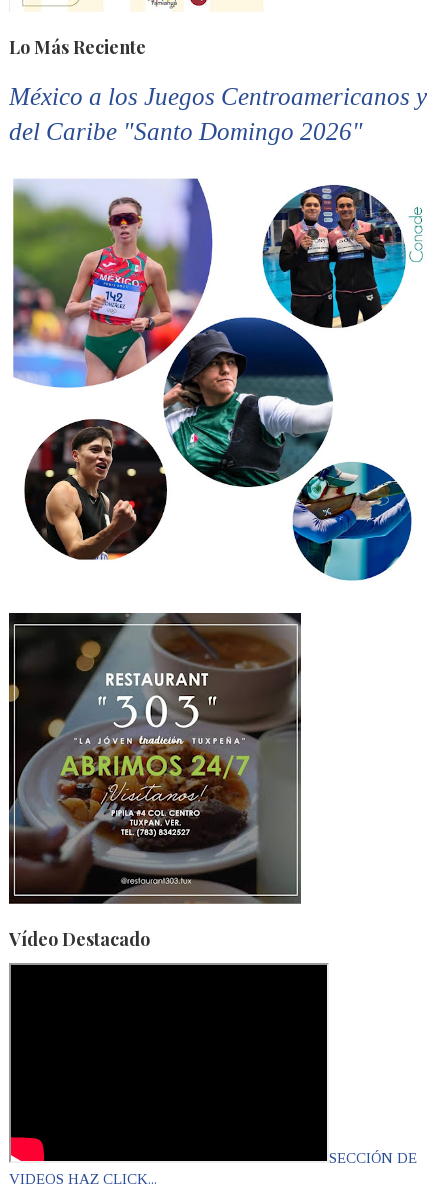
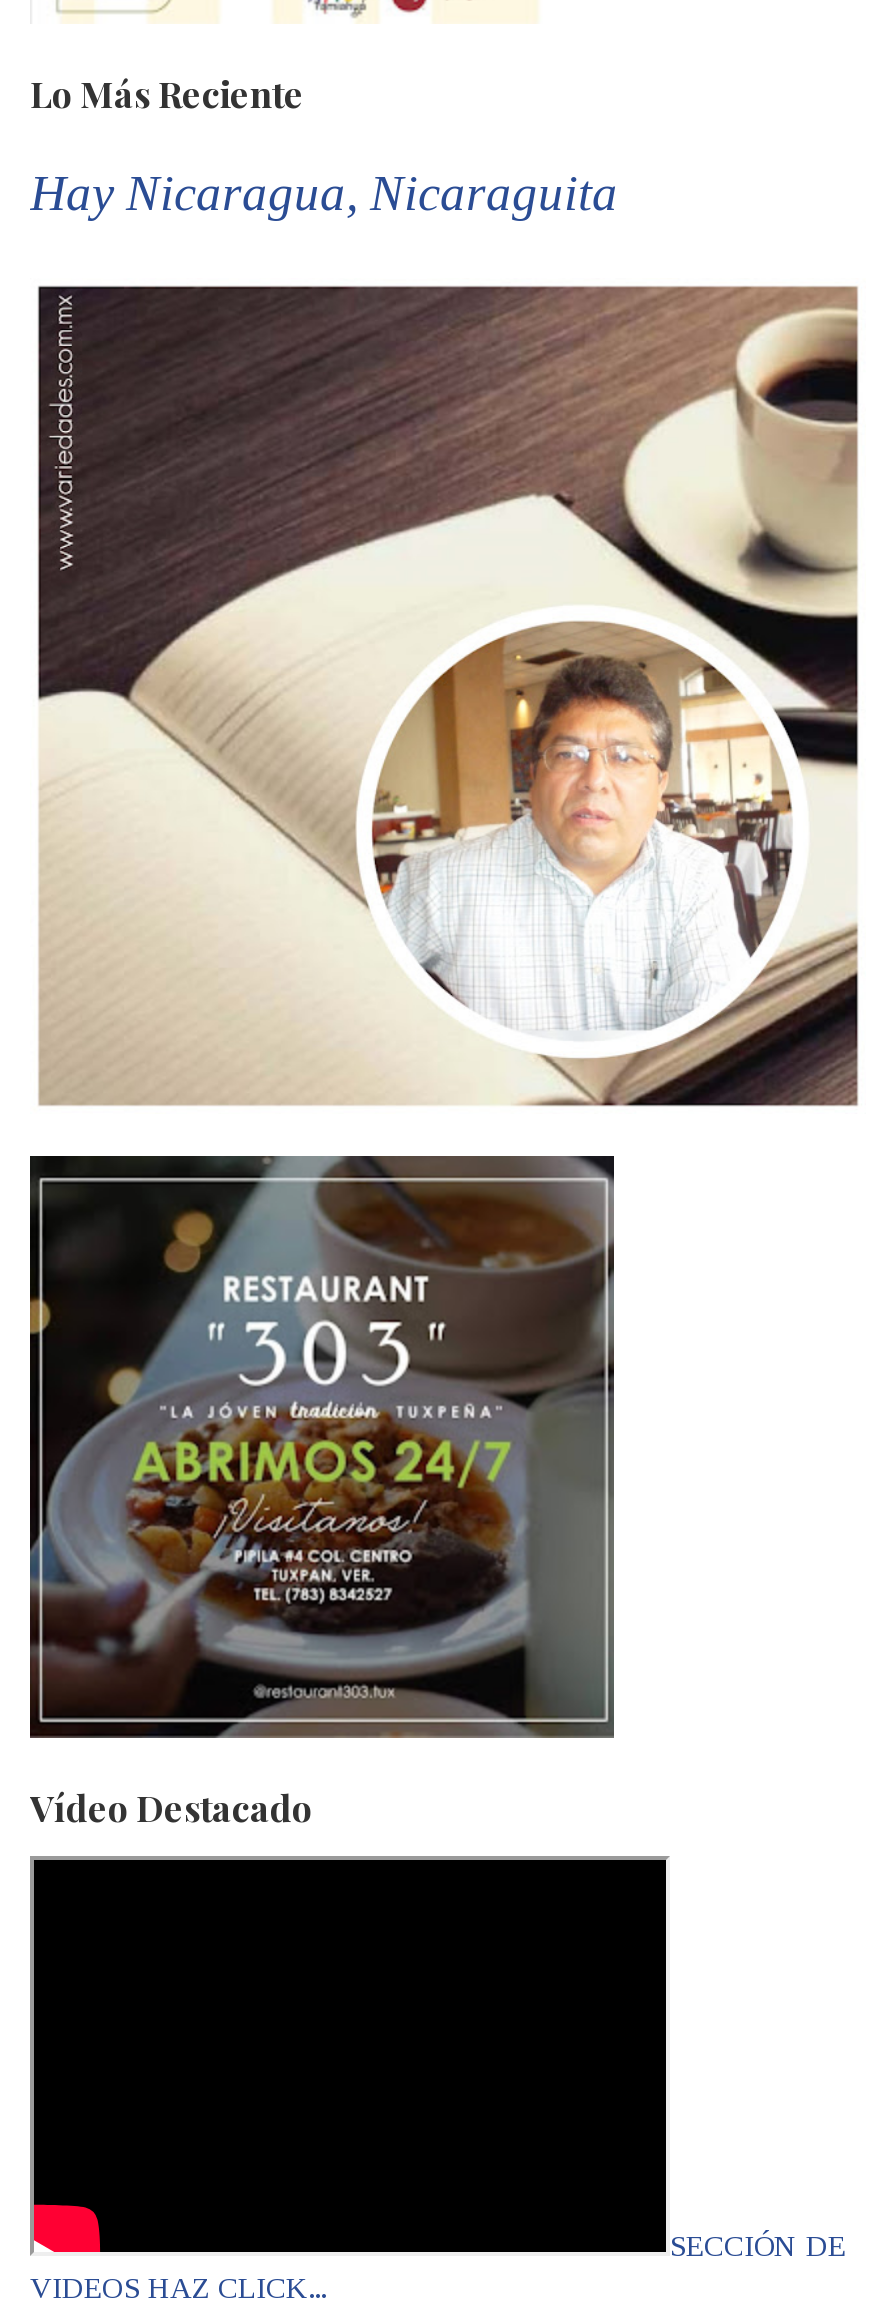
- México a los Juegos Centroamericanos y
- del Caribe "Santo Domingo 2026"
+ Hay Nicaragua, Nicaraguita

- [image]
+ [image]
